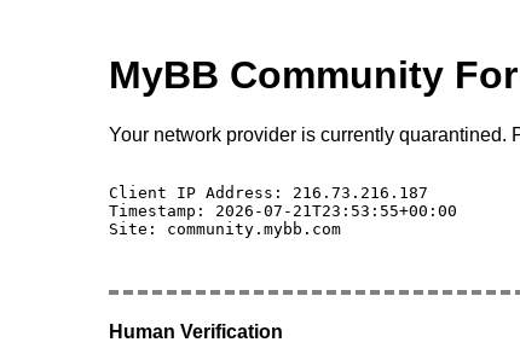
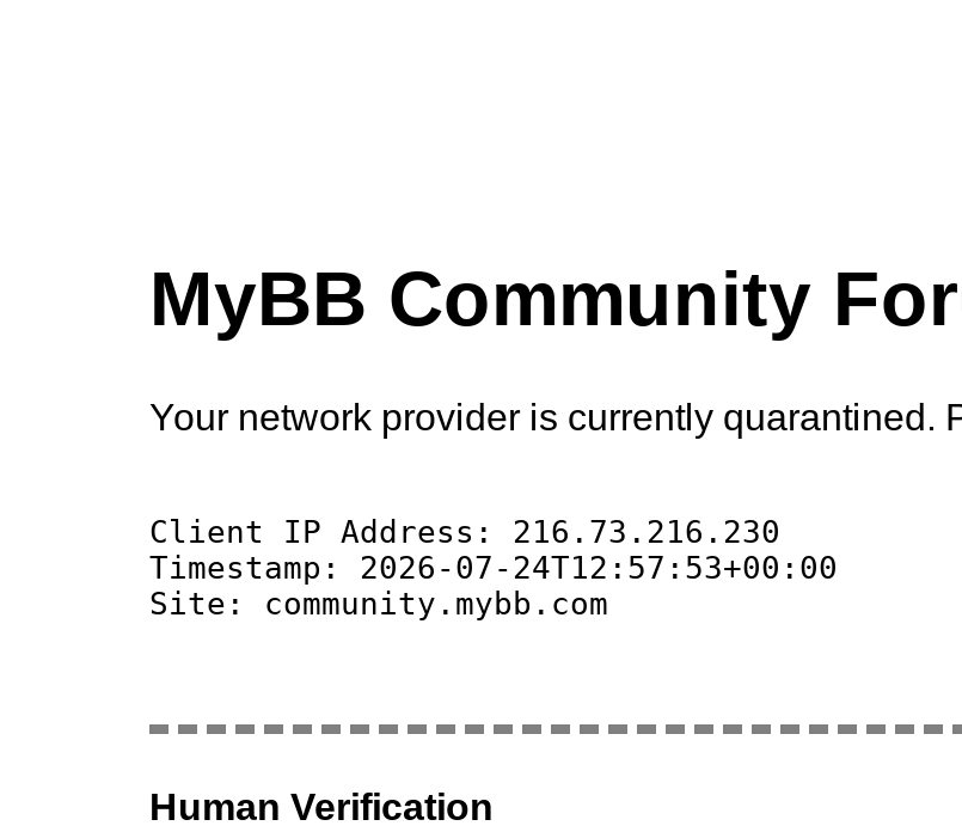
- Client IP Address: 216.73.216.187
+ Client IP Address: 216.73.216.230

- Timestamp: 2026-07-21T23:53:55+00:00
+ Timestamp: 2026-07-24T12:57:53+00:00
